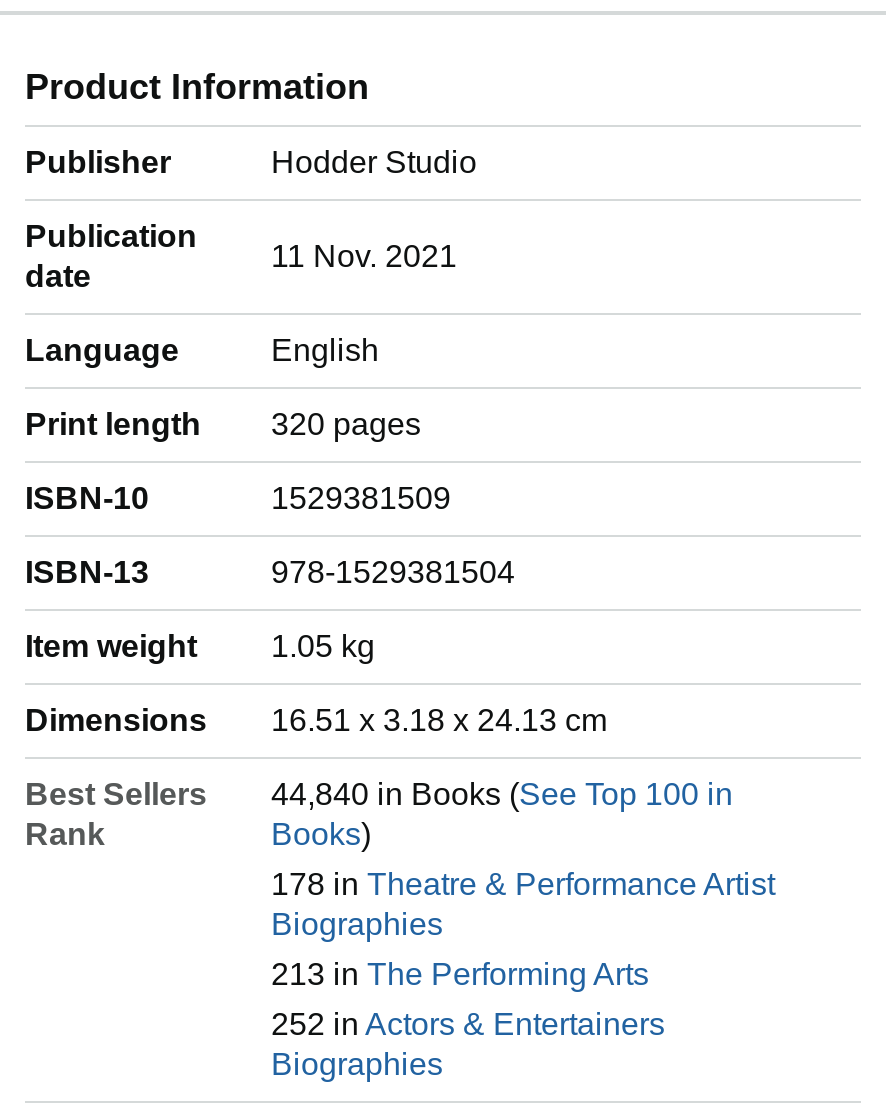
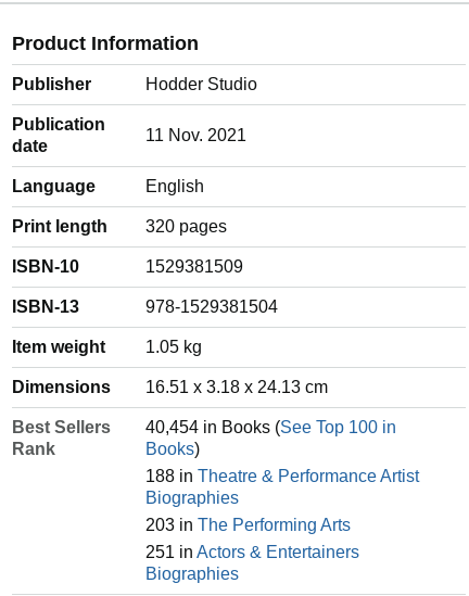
- 44,840 in Books (See Top 100 in
+ 40,454 in Books (See Top 100 in

- 178 in Theatre & Performance Artist
+ 188 in Theatre & Performance Artist

- 213 in The Performing Arts
+ 203 in The Performing Arts

- 252 in Actors & Entertainers
+ 251 in Actors & Entertainers
